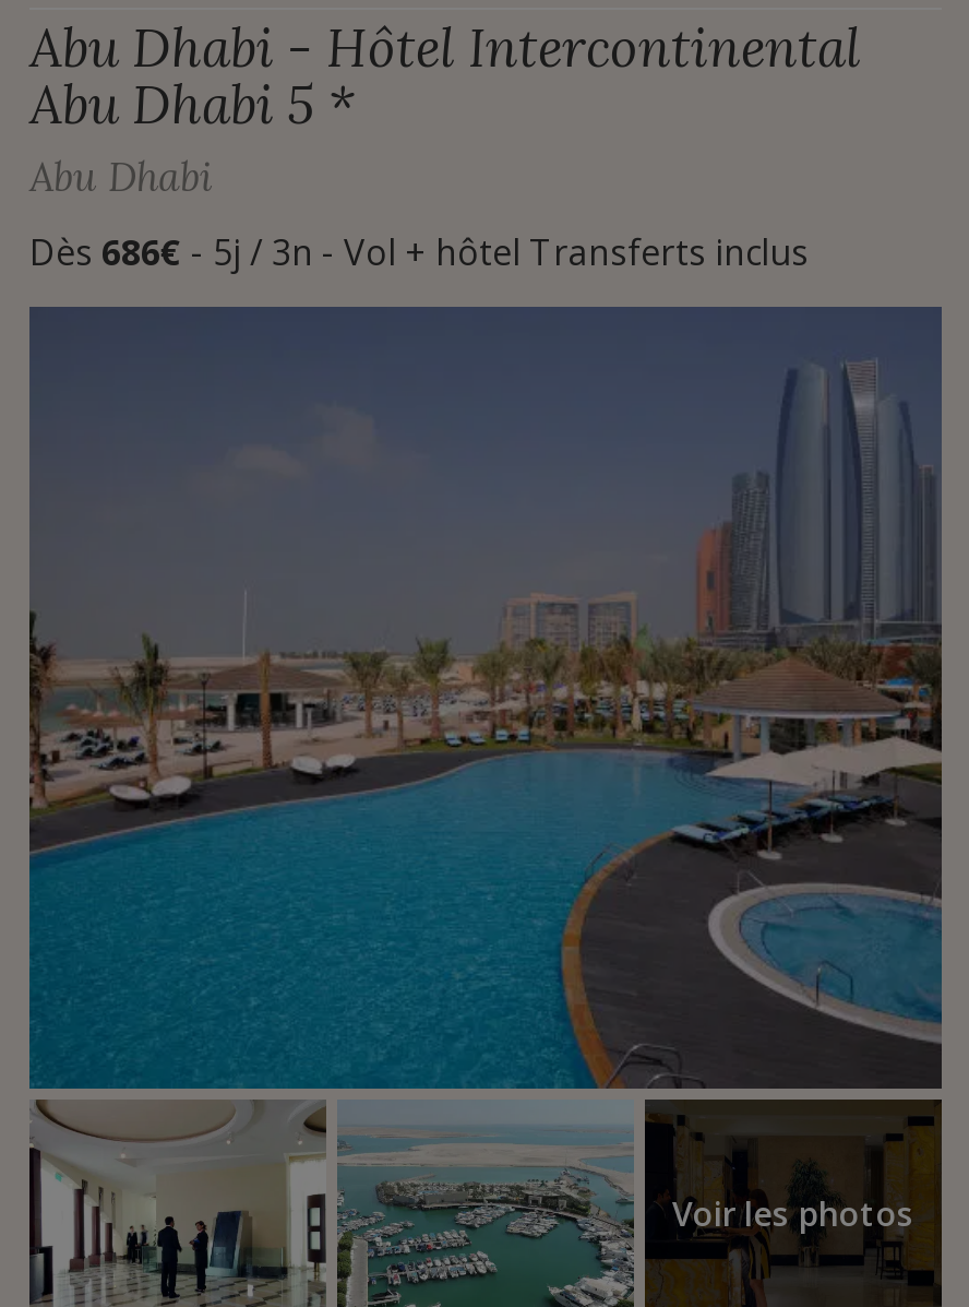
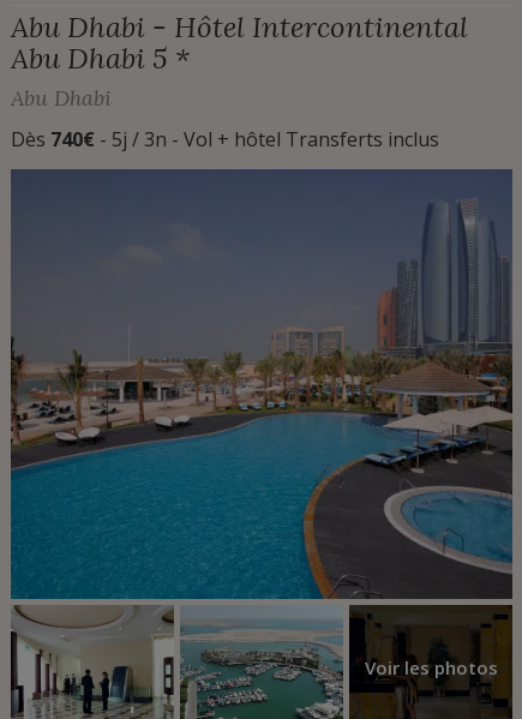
- Dès 686€- 5j / 3n - Vol + hôtel Transferts inclus
+ Dès 740€- 5j / 3n - Vol + hôtel Transferts inclus
